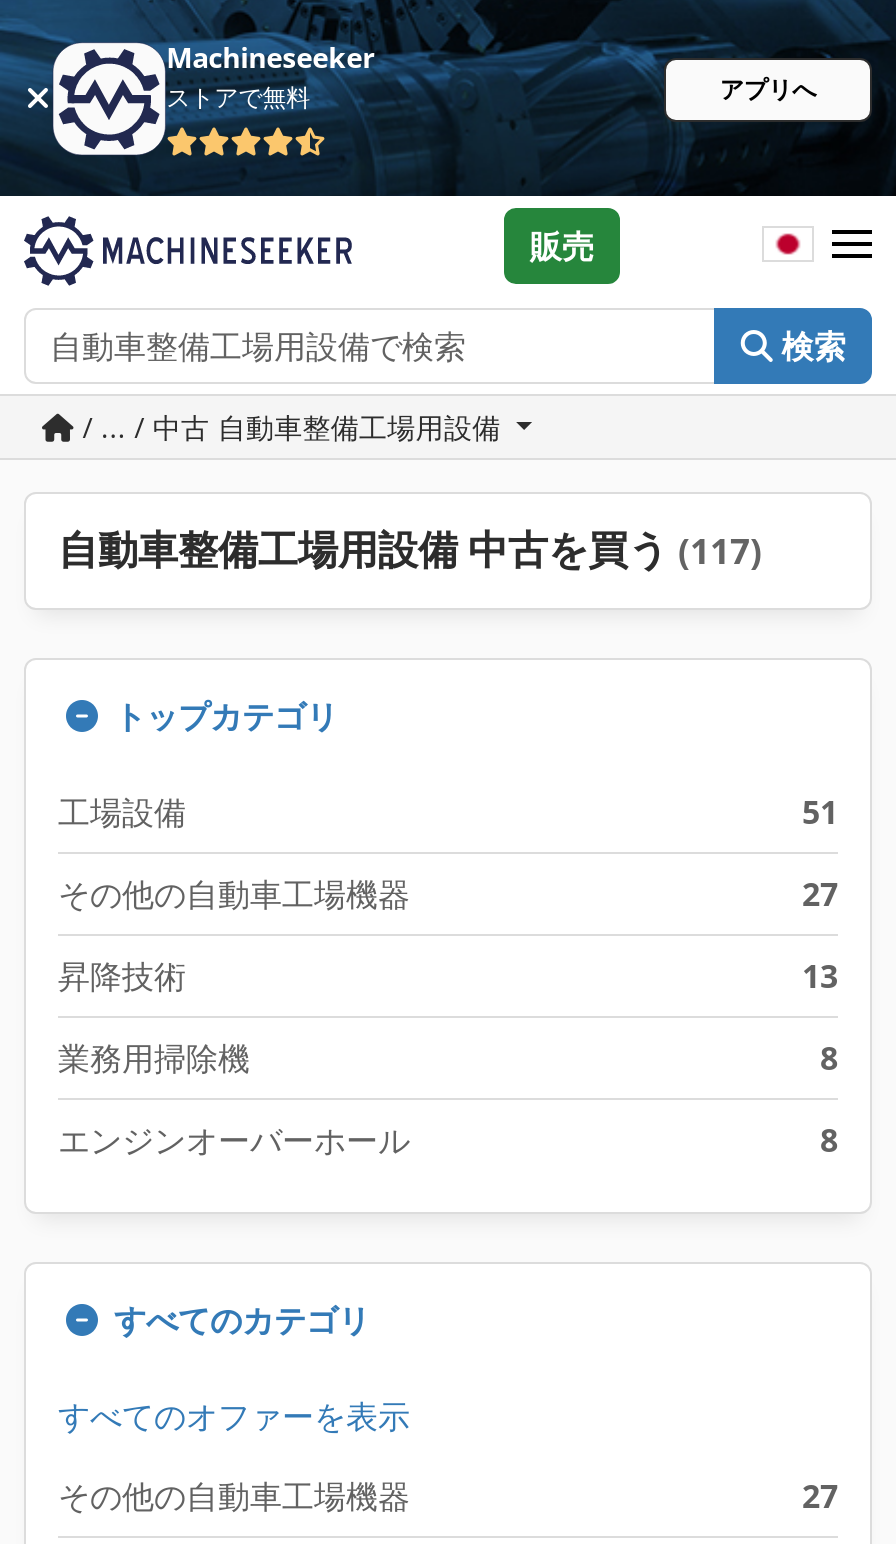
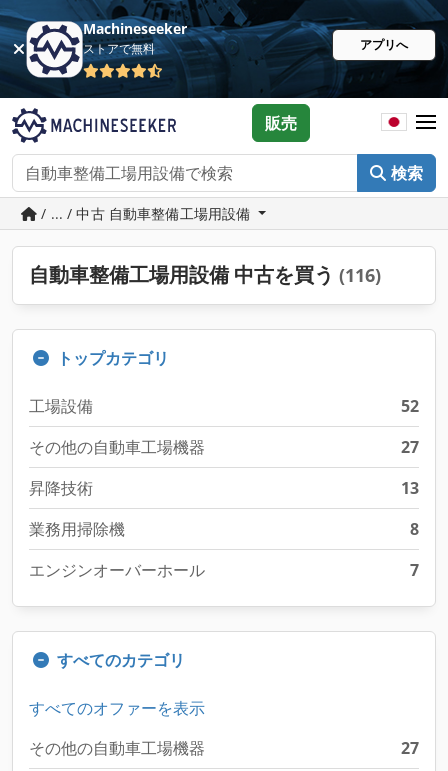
- 自動車整備工場用設備 中古を買う(117)
+ 自動車整備工場用設備 中古を買う(116)

- 51
+ 52

- 8
+ 7
